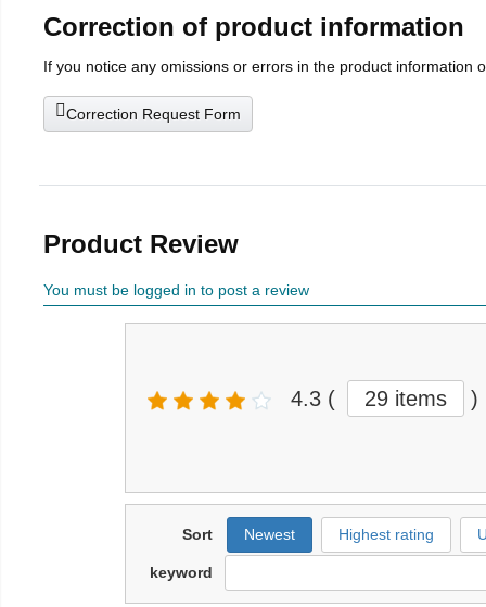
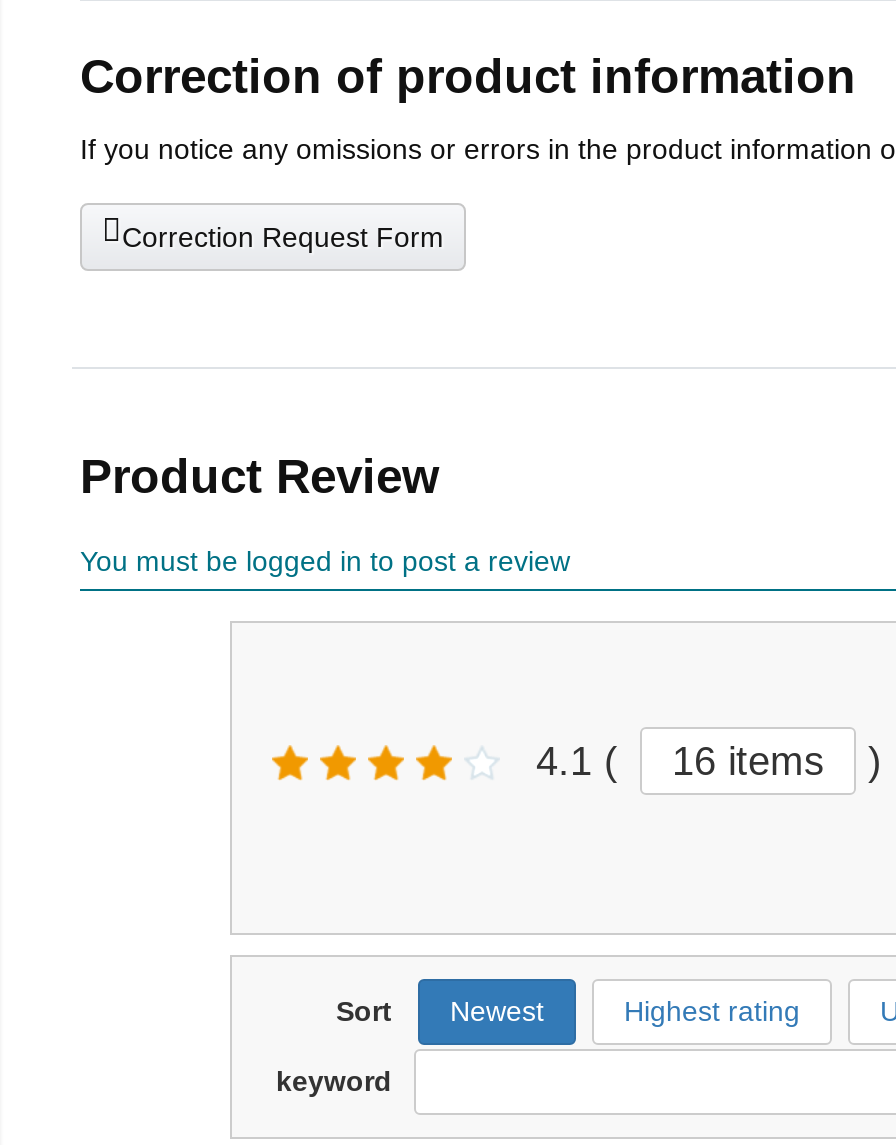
- 4.3 (
+ 4.1 (

- 29 items
+ 16 items
